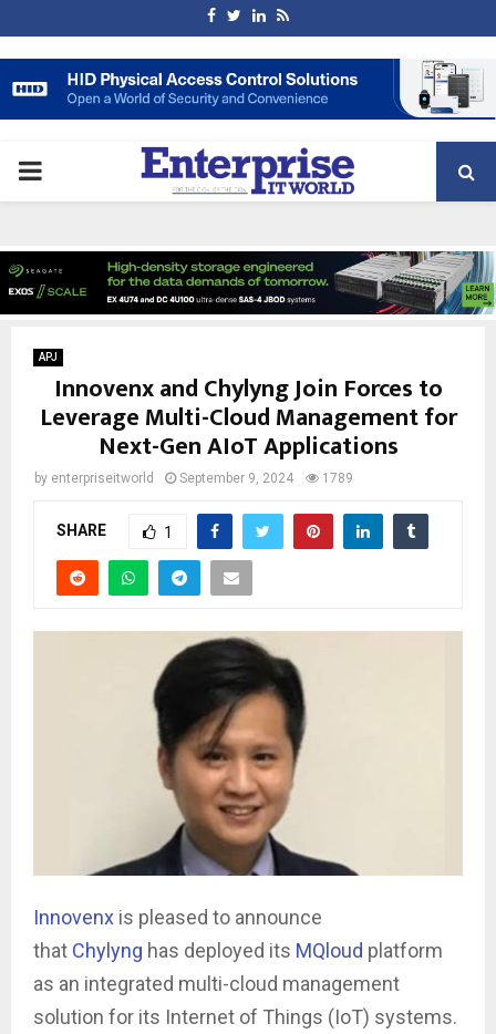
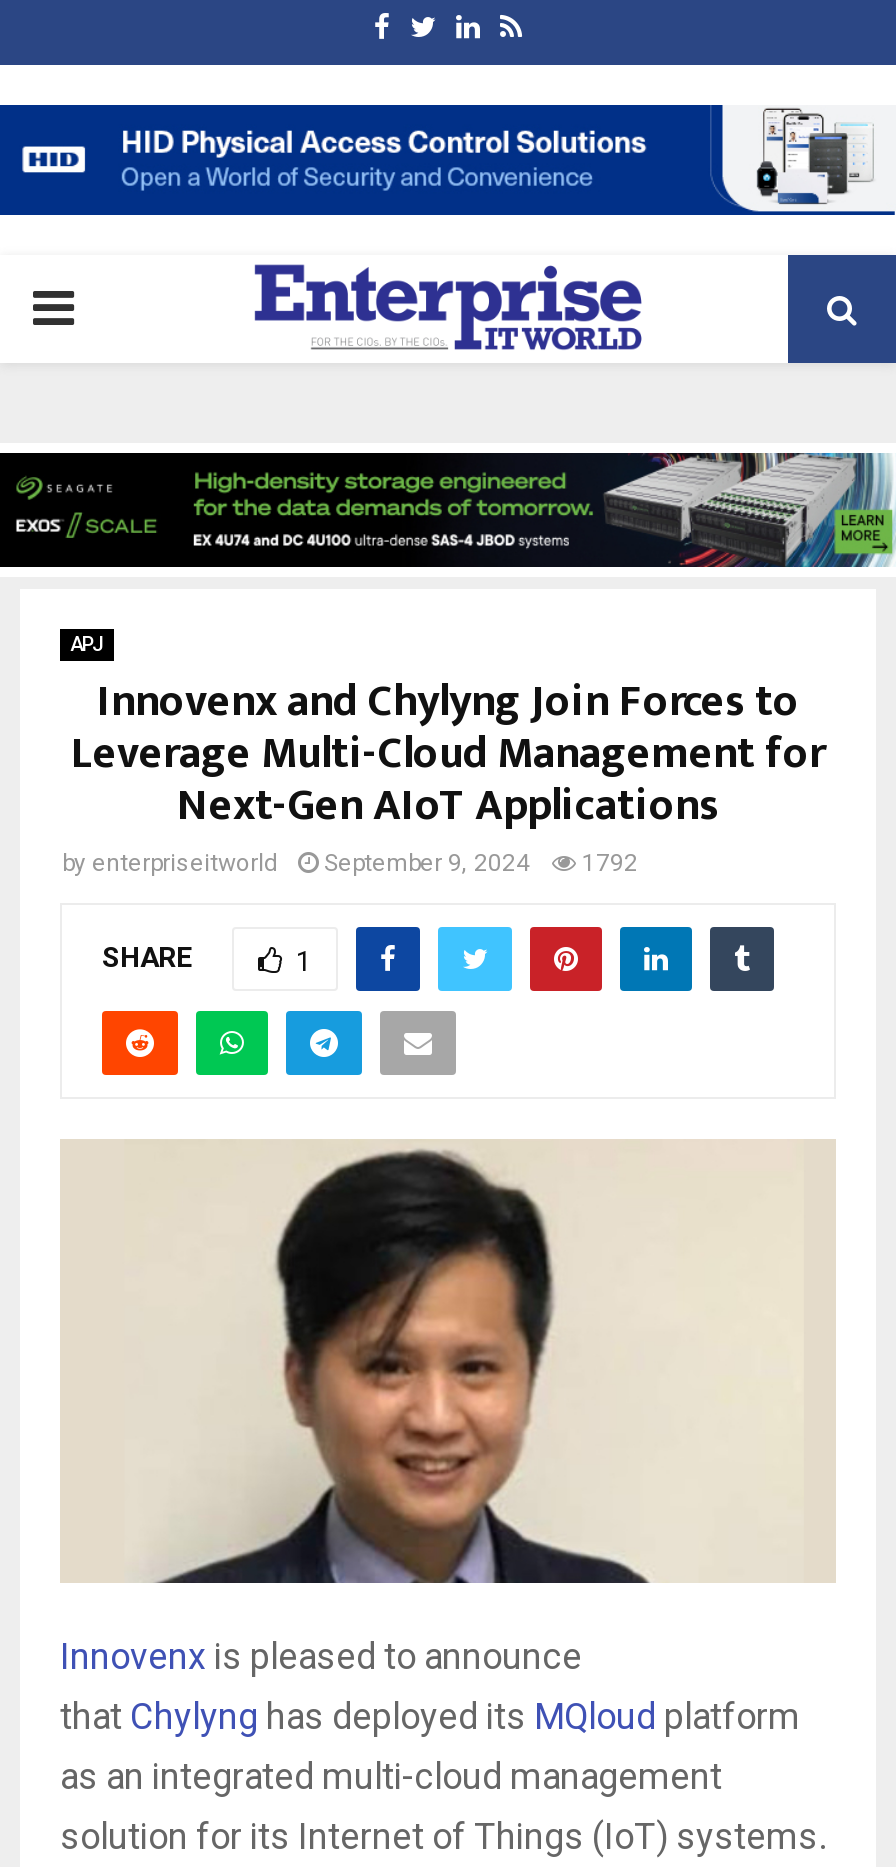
- by enterpriseitworld September 9, 2024 1789
+ by enterpriseitworld September 9, 2024 1792
